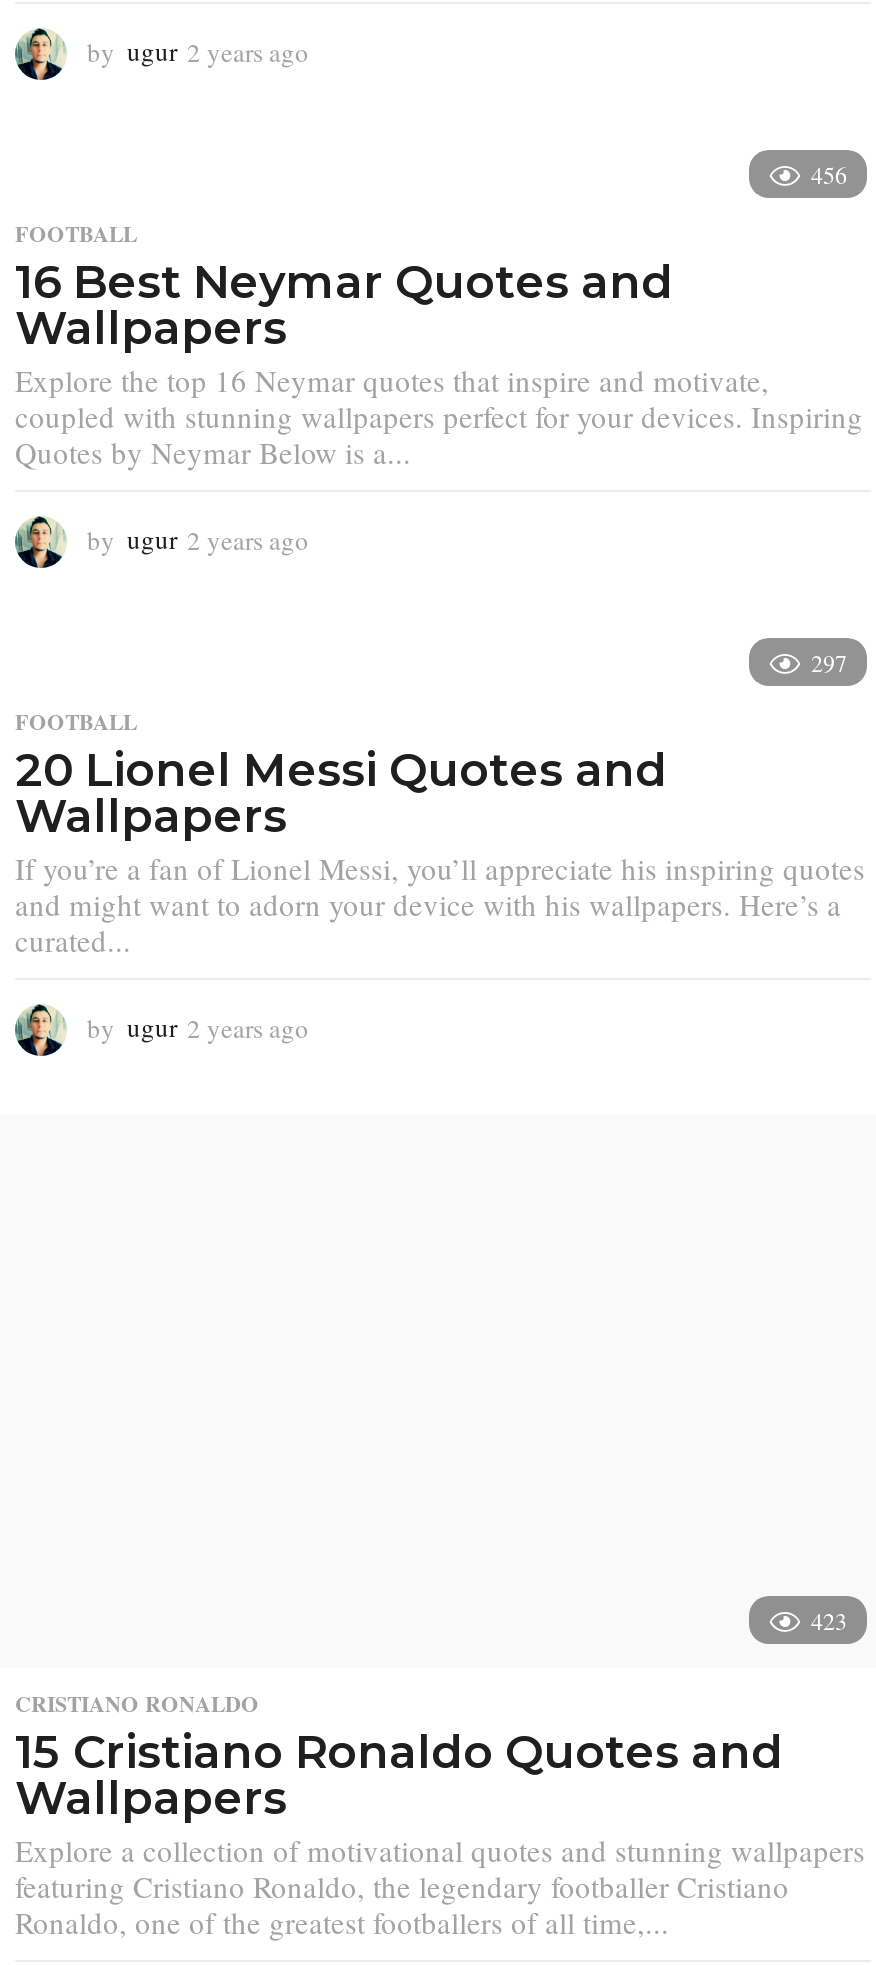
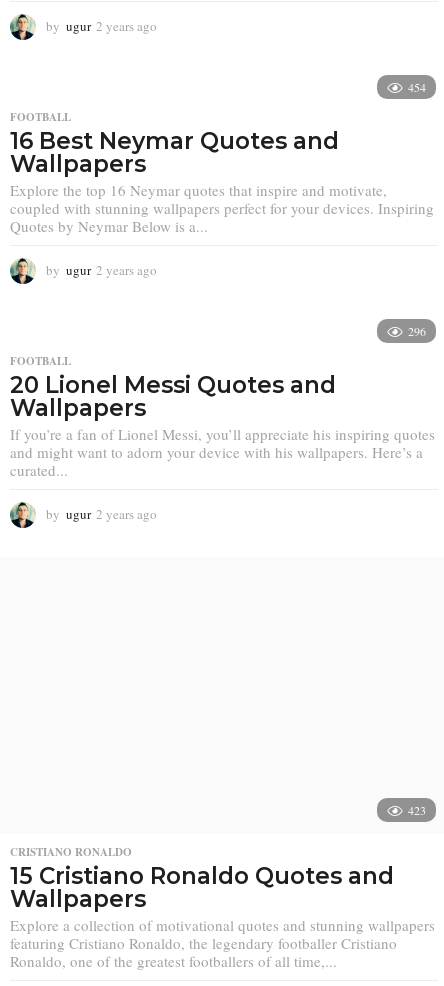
- 456
+ 454

- 297
+ 296
